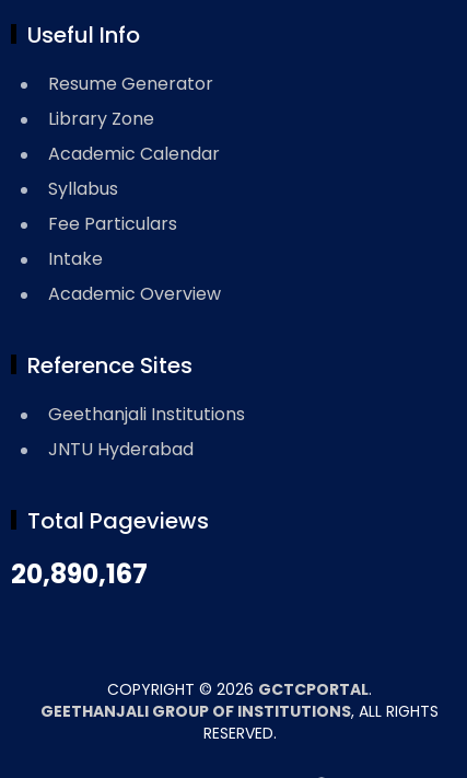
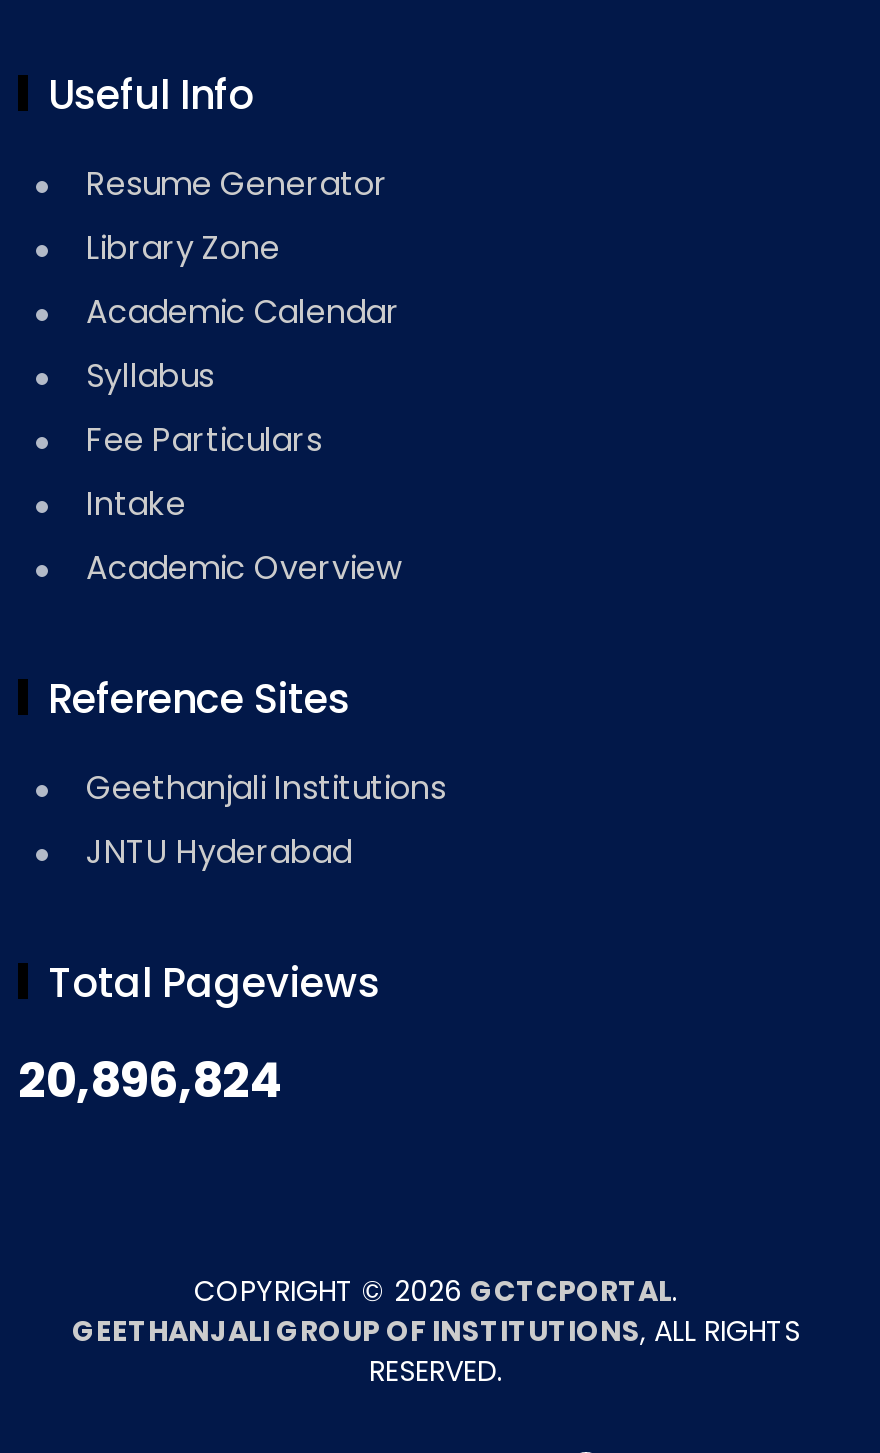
- 20,890,167
+ 20,896,824
